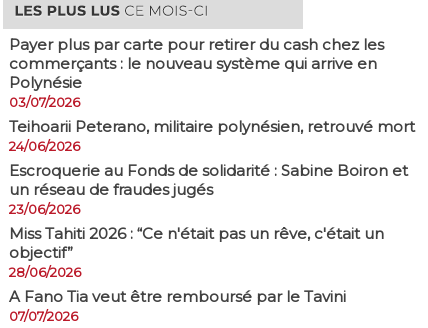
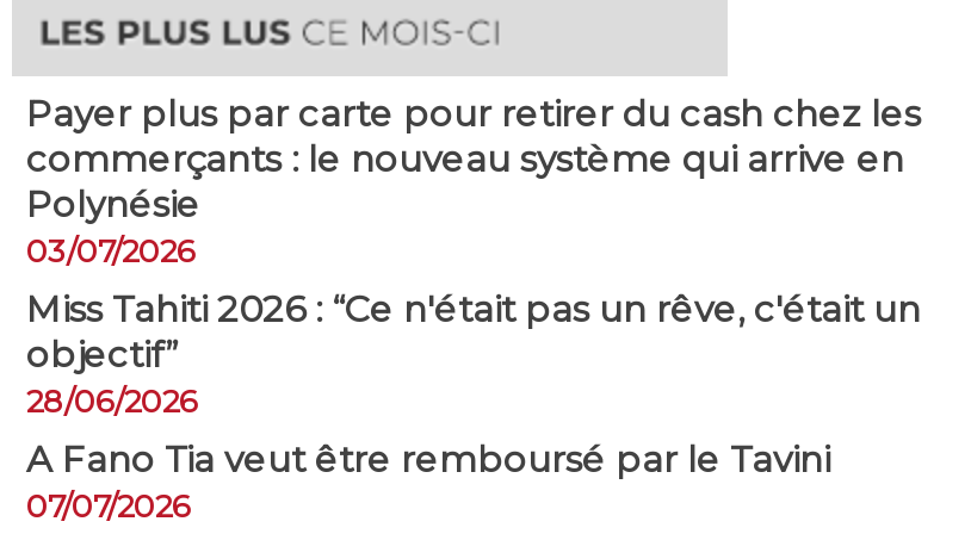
- Teihoarii Peterano, militaire polynésien, retrouvé mort
- 24/06/2026
- Escroquerie au Fonds de solidarité : Sabine Boiron et
- un réseau de fraudes jugés
- 23/06/2026
